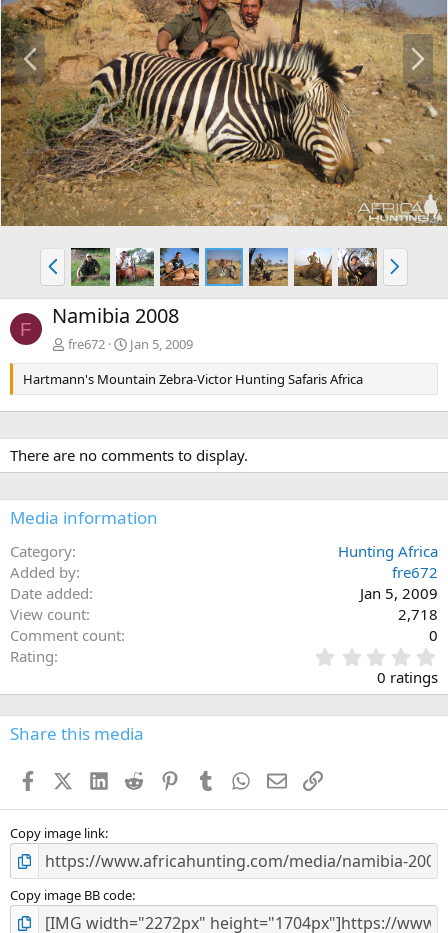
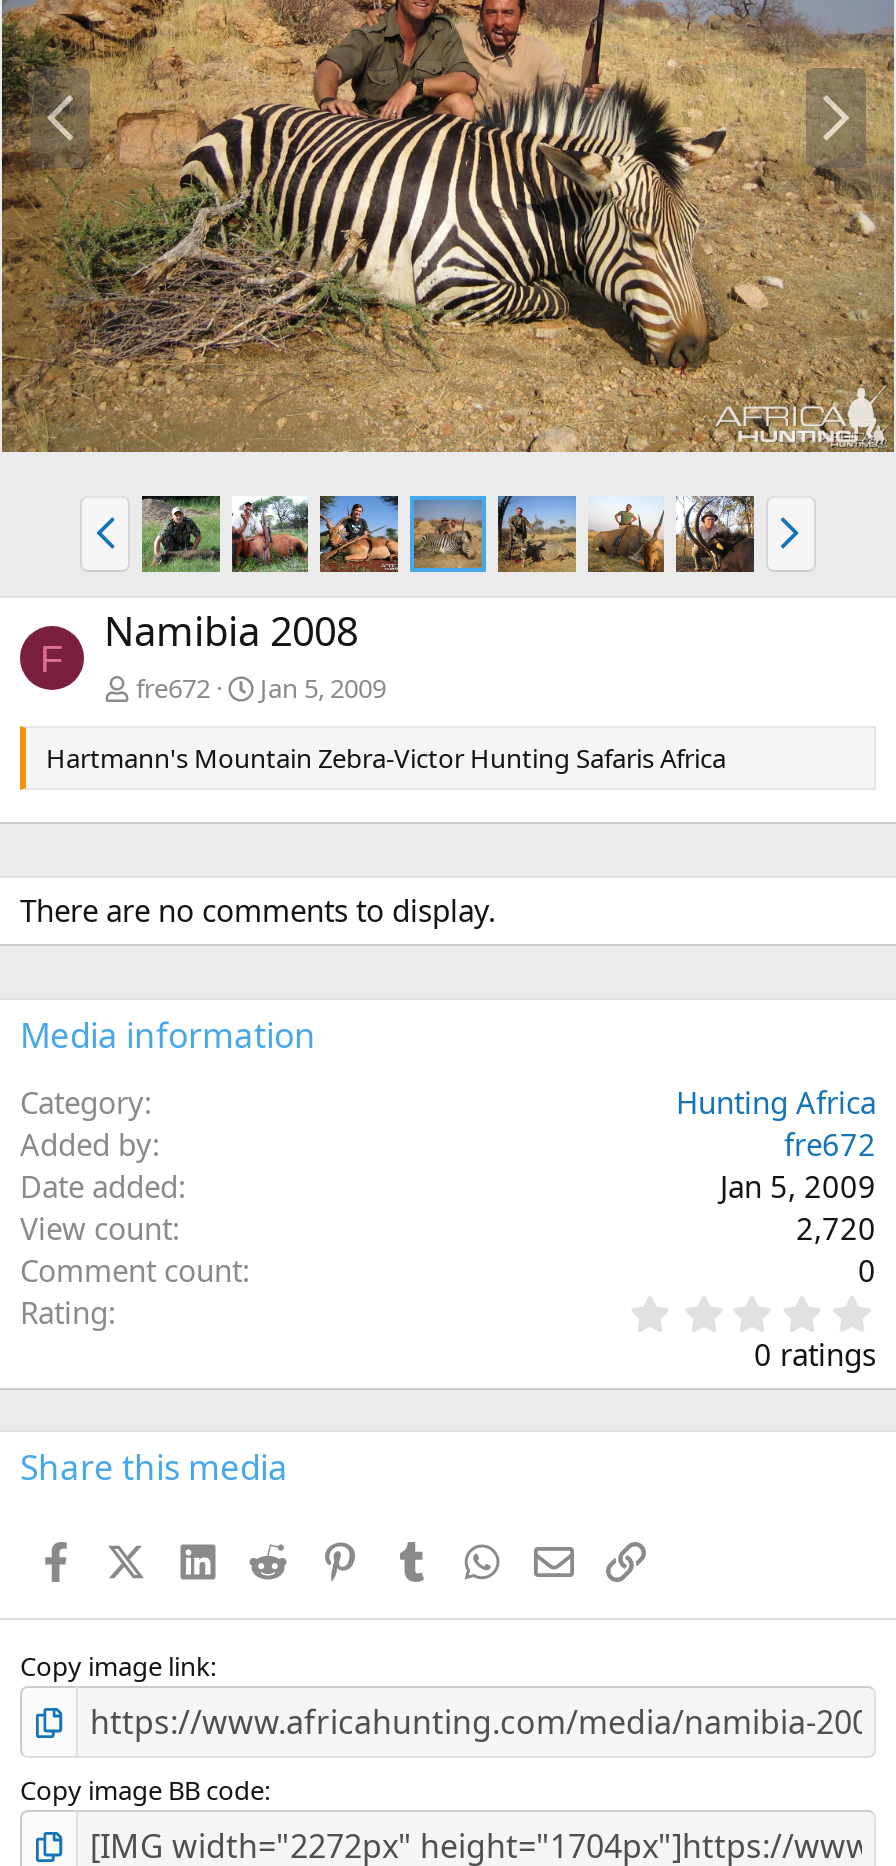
- 2,718
+ 2,720
